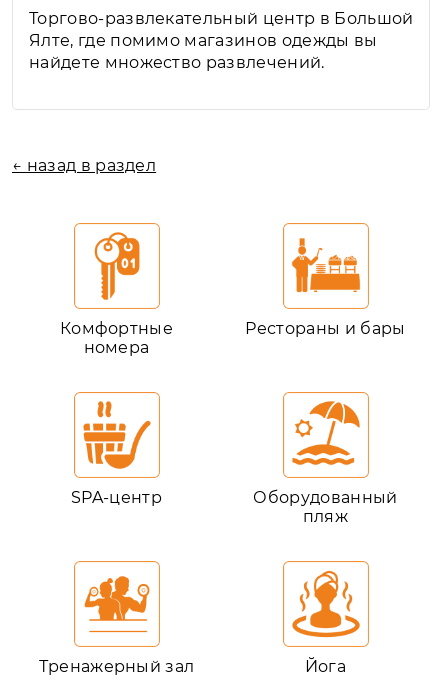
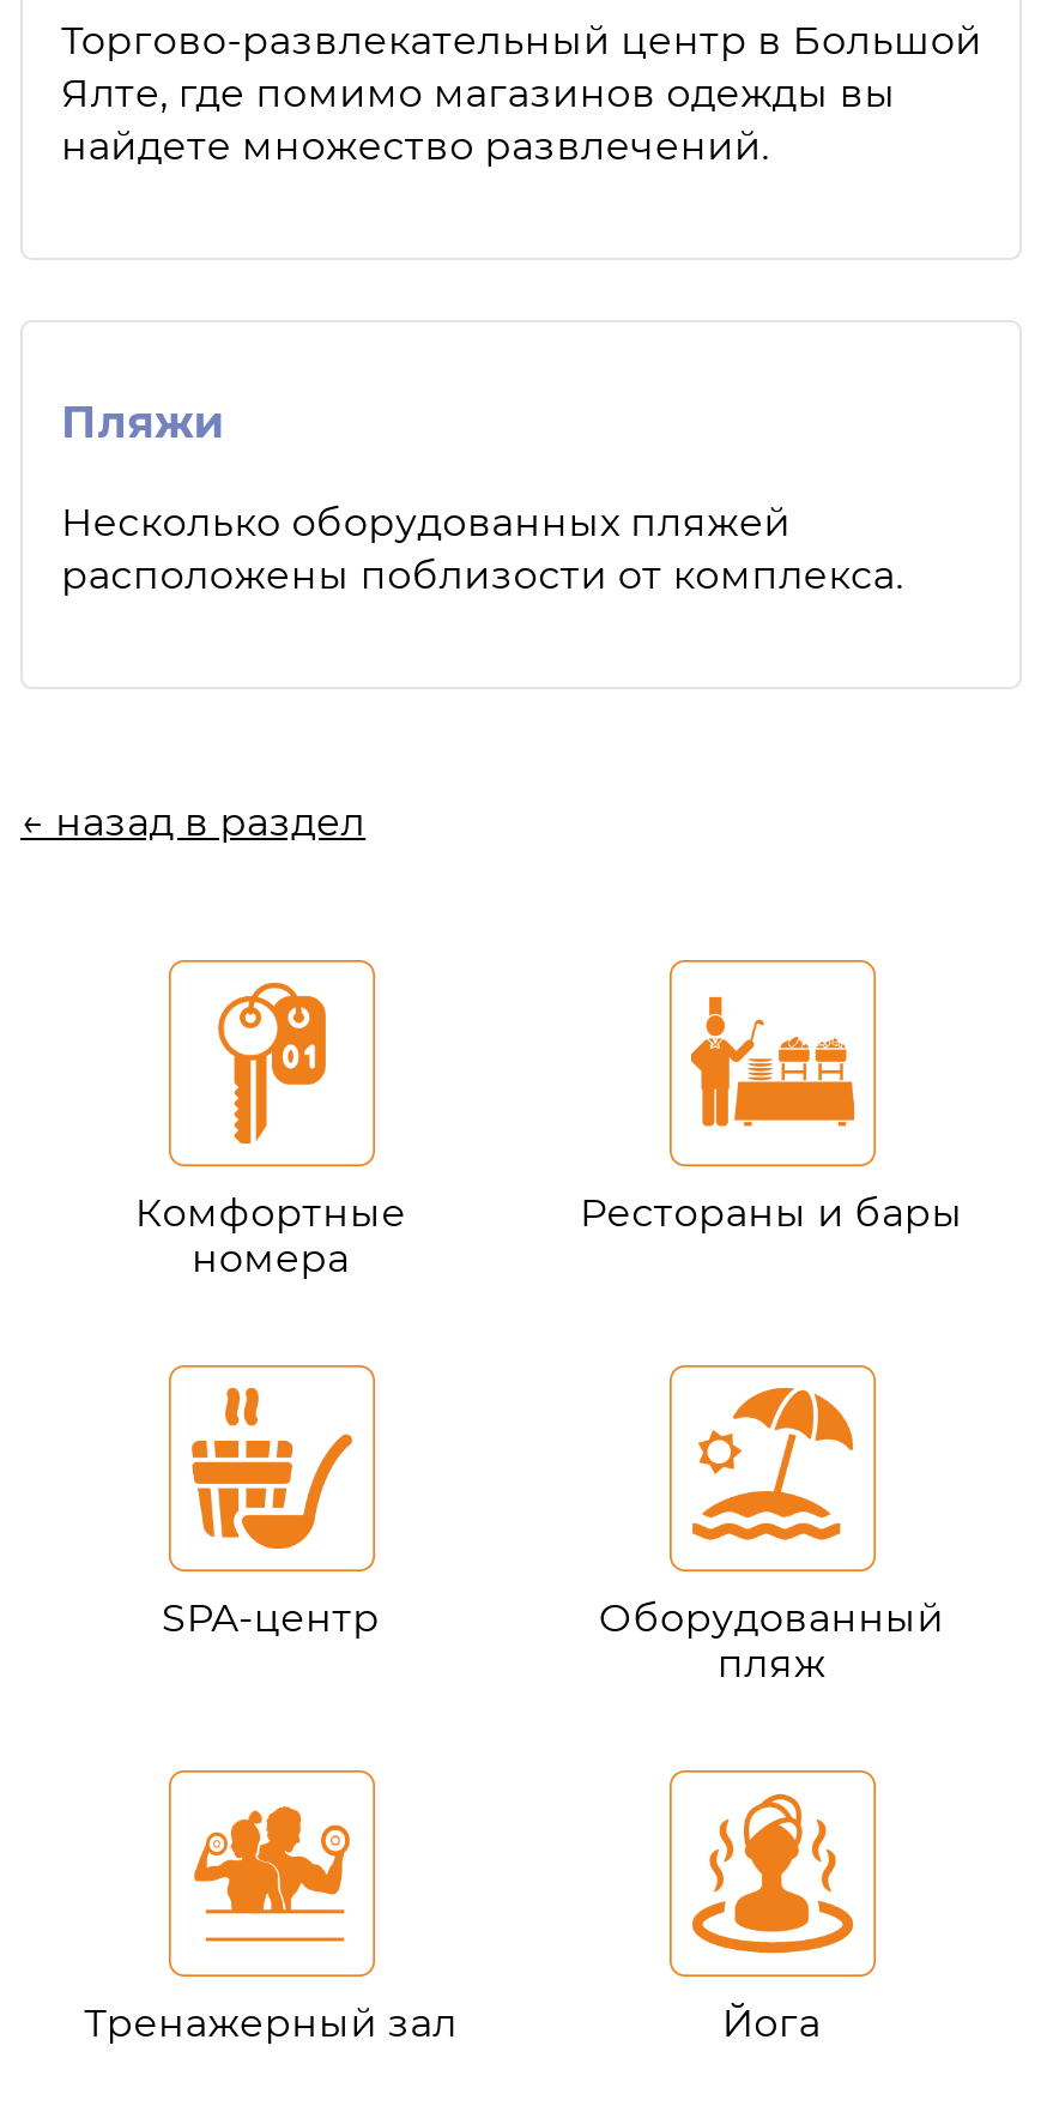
+ Пляжи
+ Несколько оборудованных пляжей
+ расположены поблизости от комплекса.
